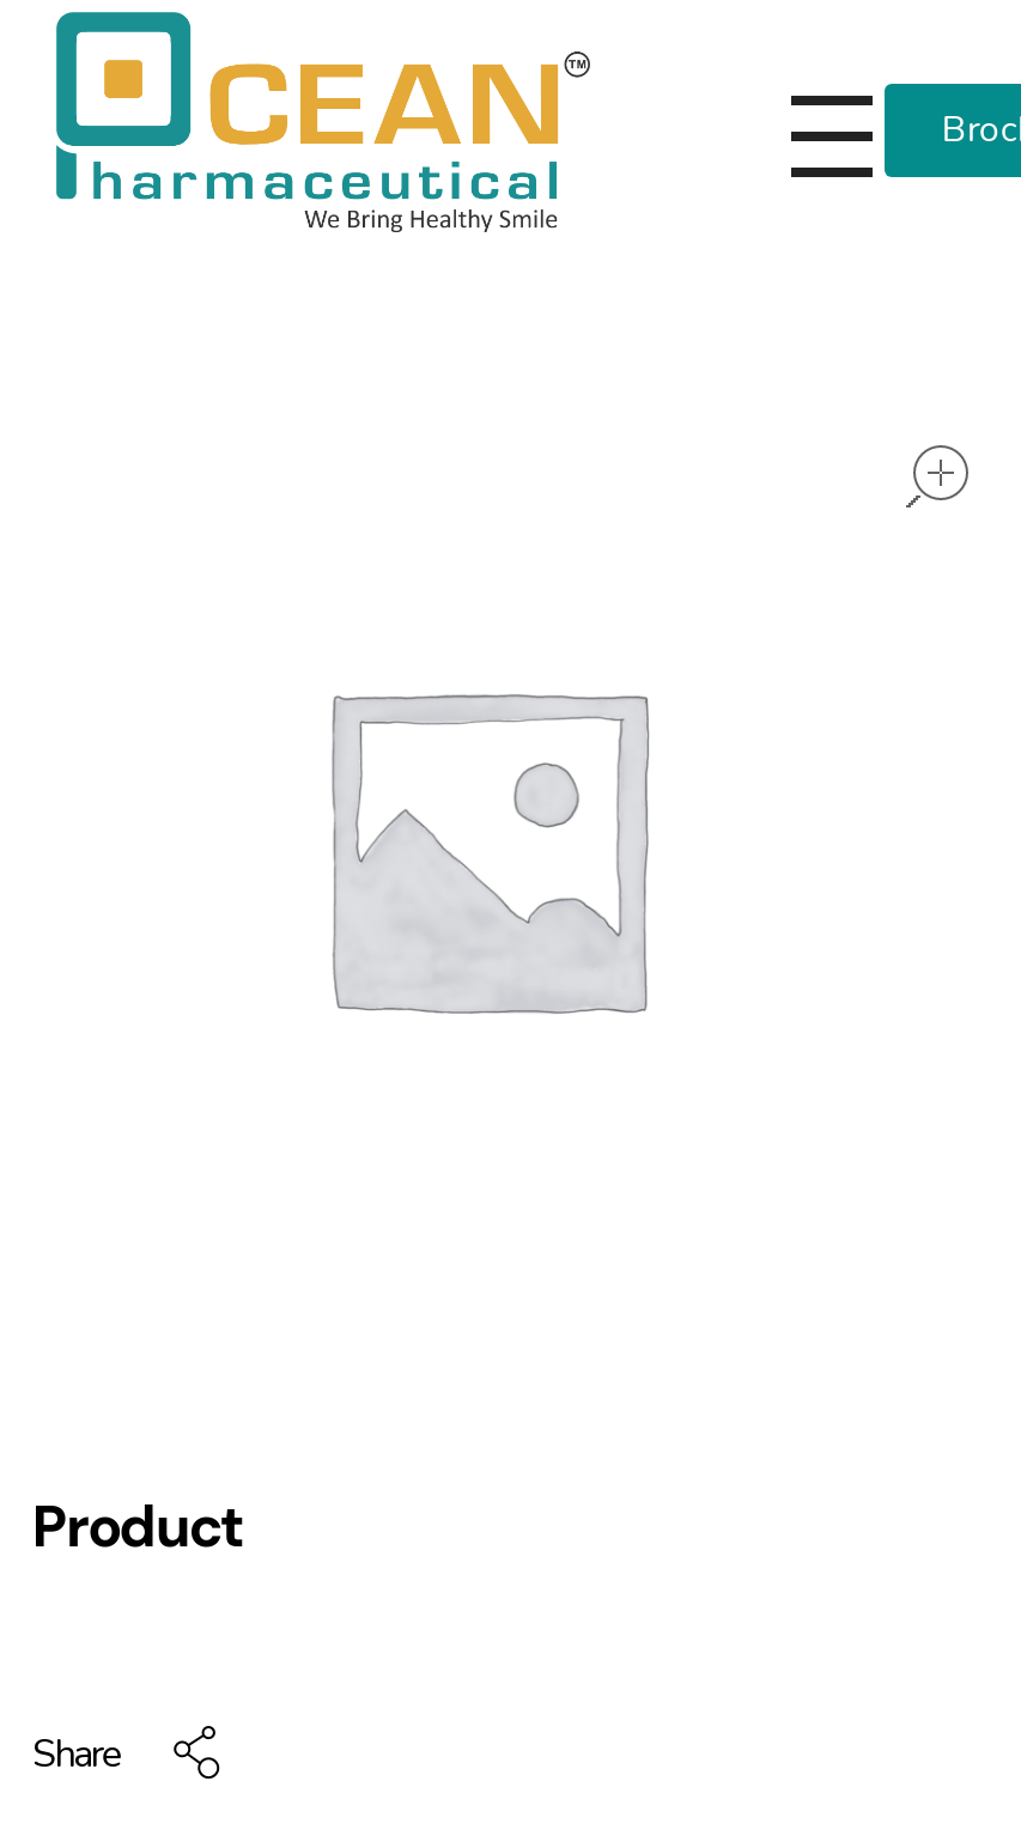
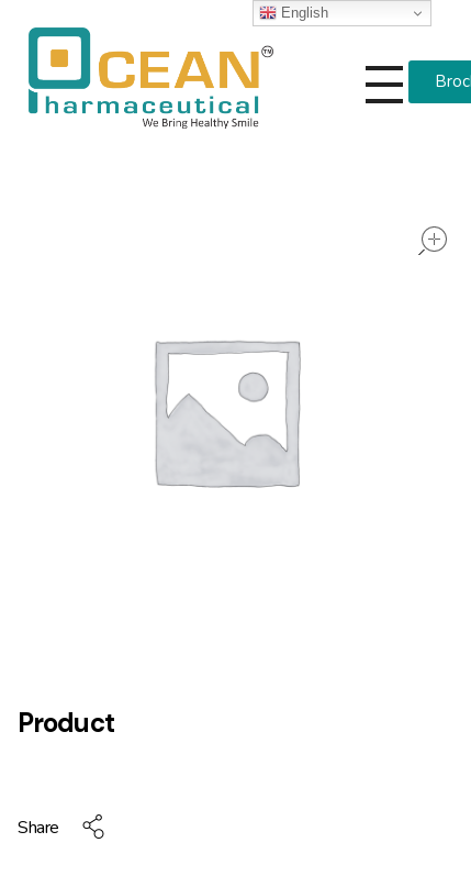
+ English
